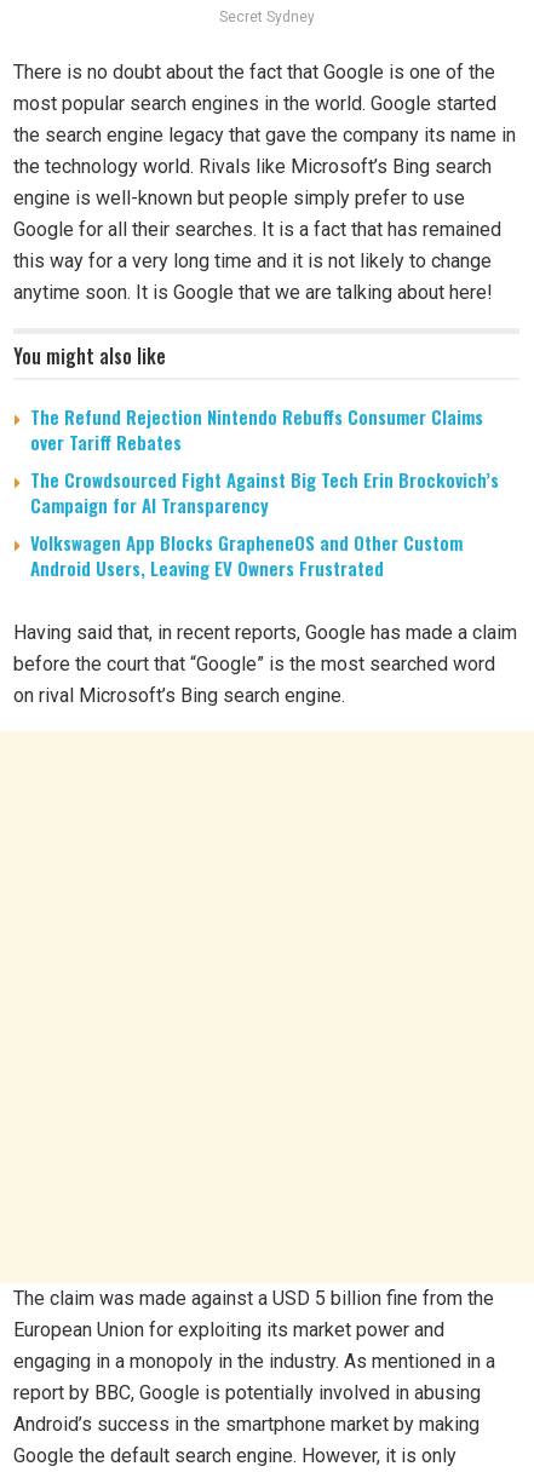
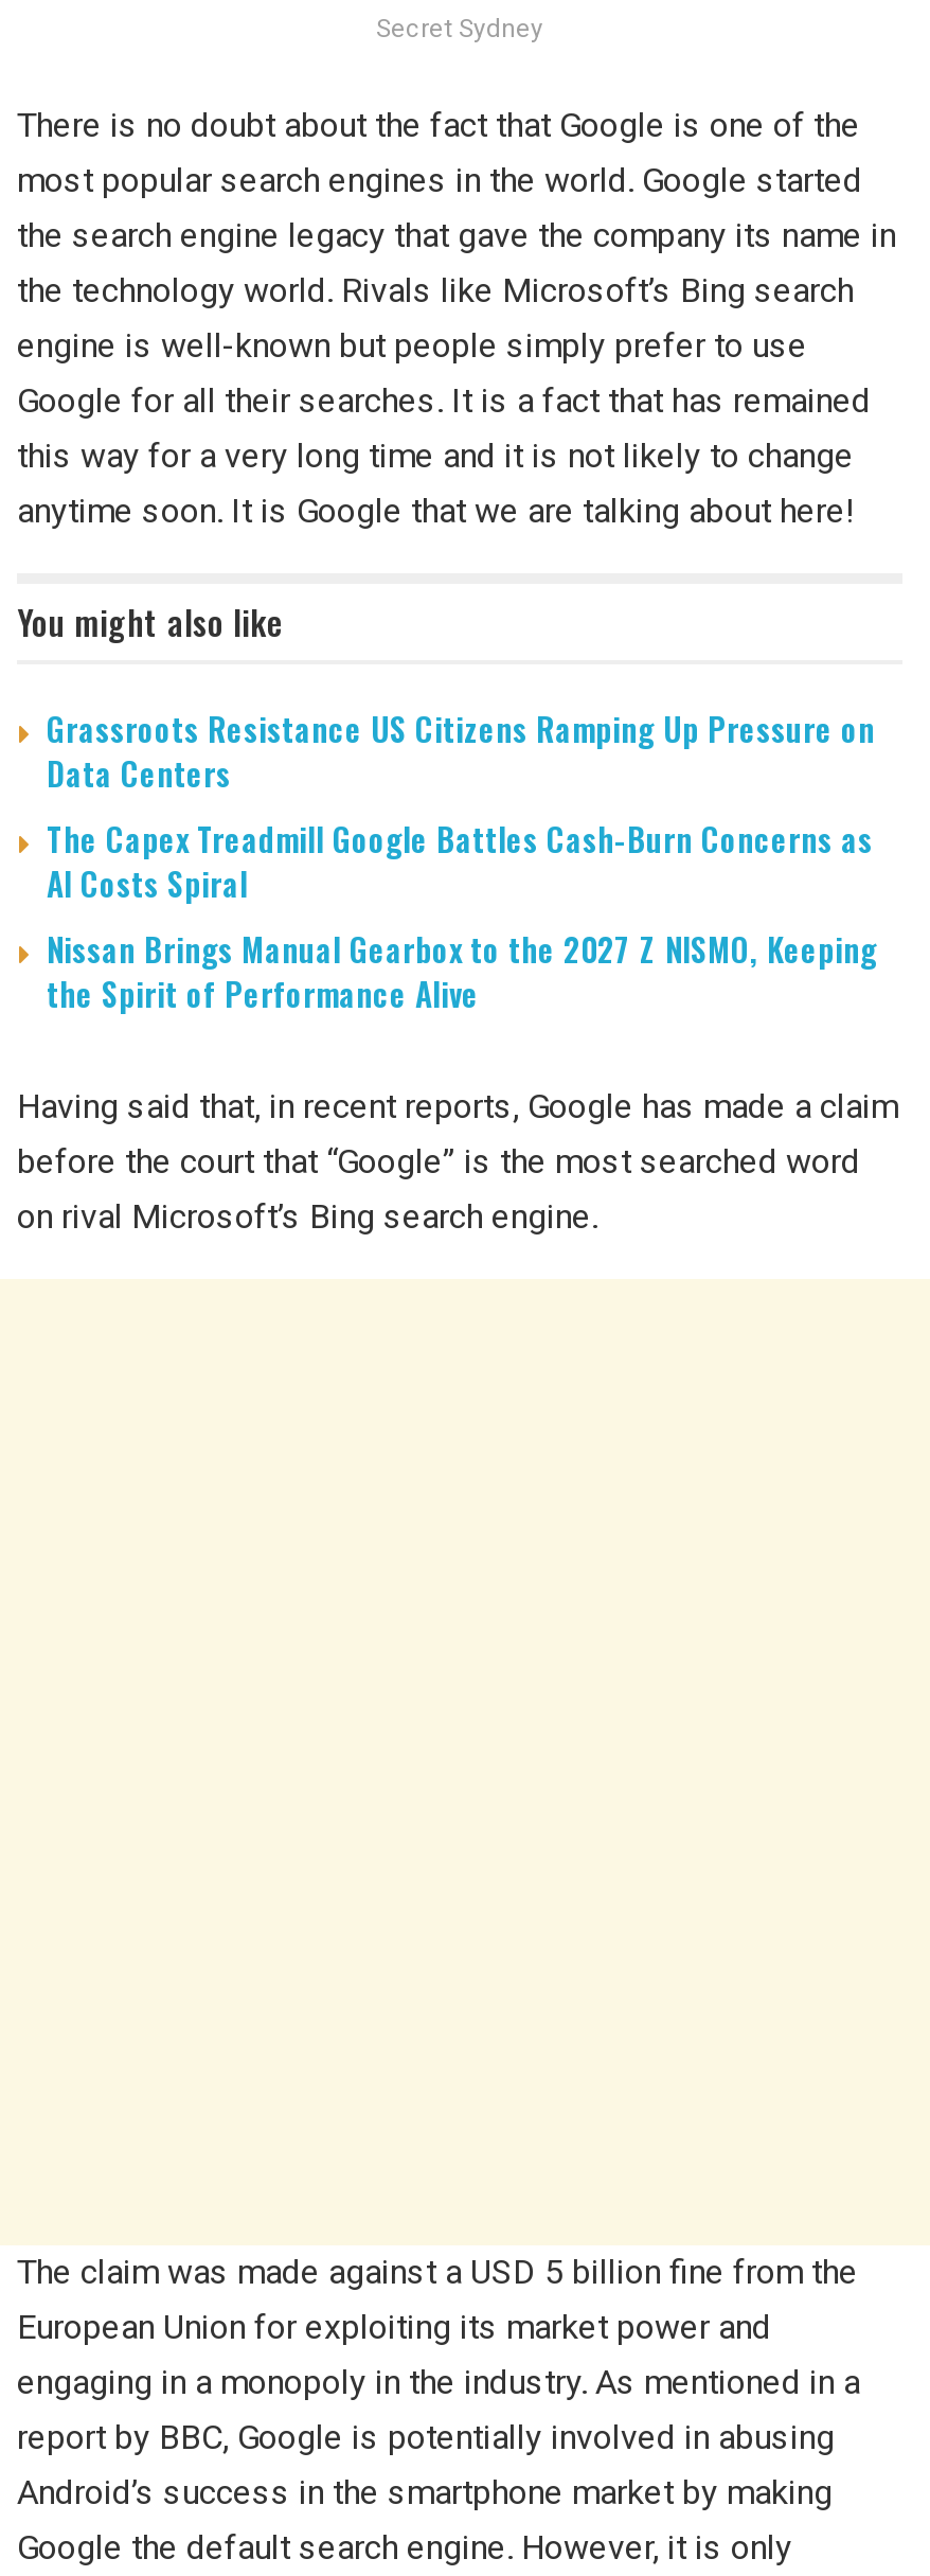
- The Refund Rejection Nintendo Rebuffs Consumer Claims
- over Tariff Rebates
- The Crowdsourced Fight Against Big Tech Erin Brockovich’s
- Campaign for AI Transparency
- Volkswagen App Blocks GrapheneOS and Other Custom
- Android Users, Leaving EV Owners Frustrated
+ Grassroots Resistance US Citizens Ramping Up Pressure on
+ Data Centers
+ The Capex Treadmill Google Battles Cash-Burn Concerns as
+ AI Costs Spiral
+ Nissan Brings Manual Gearbox to the 2027 Z NISMO, Keeping
+ the Spirit of Performance Alive
